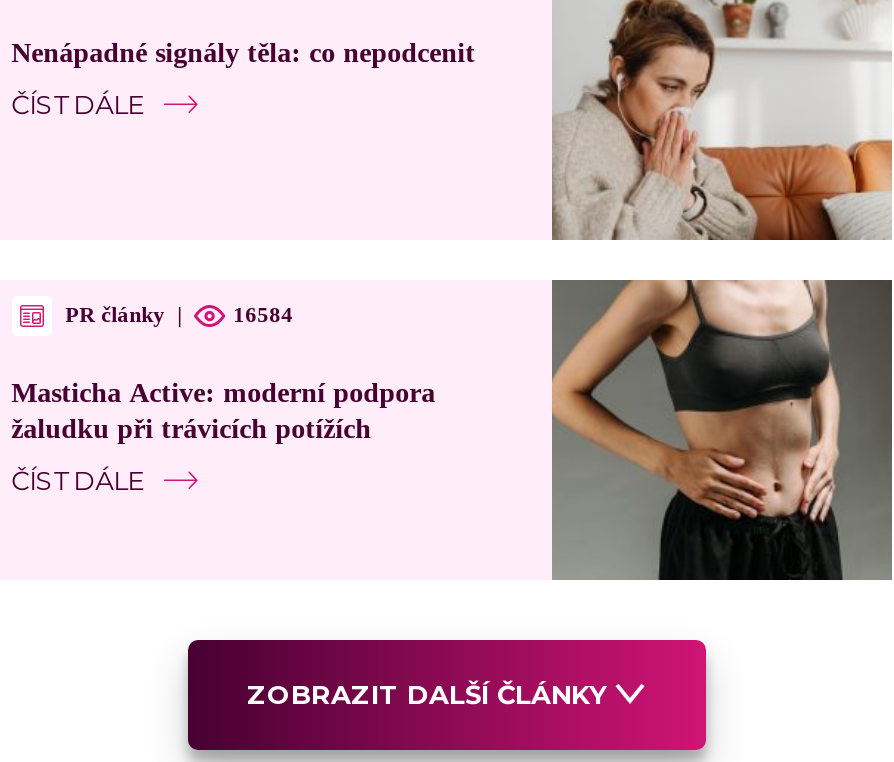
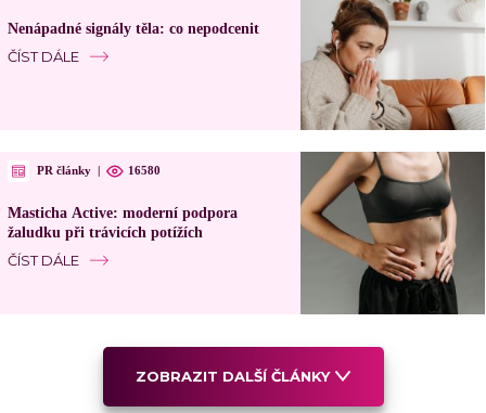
- 16584
+ 16580
